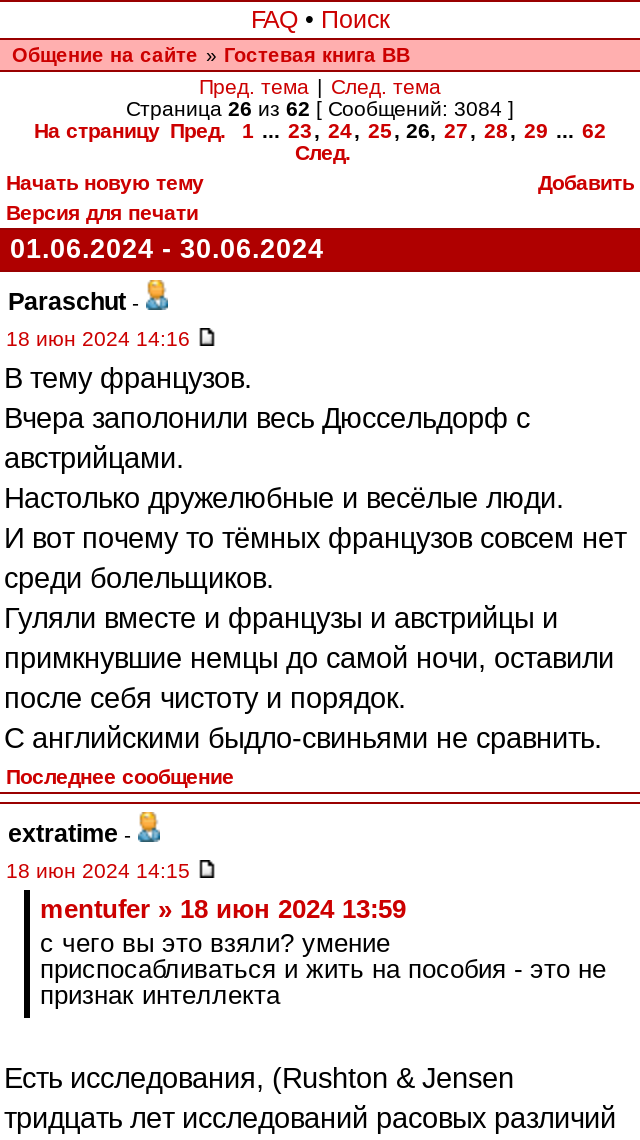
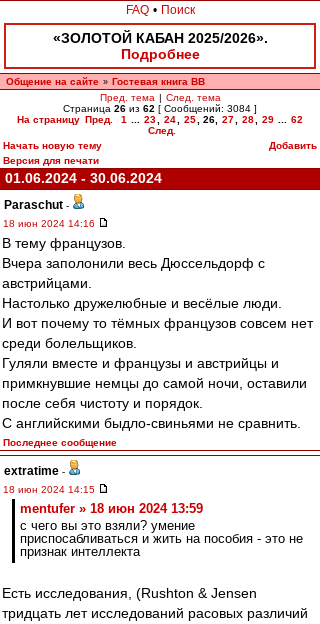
+ «ЗОЛОТОЙ КАБАН 2025/2026».
+ Подробнее
